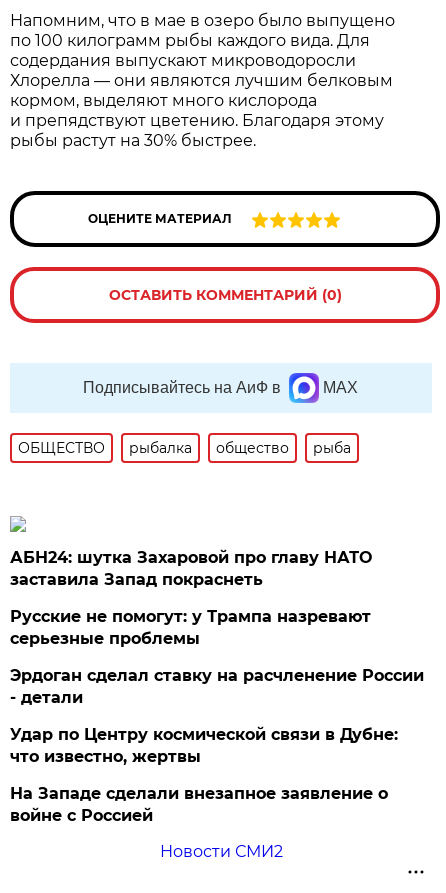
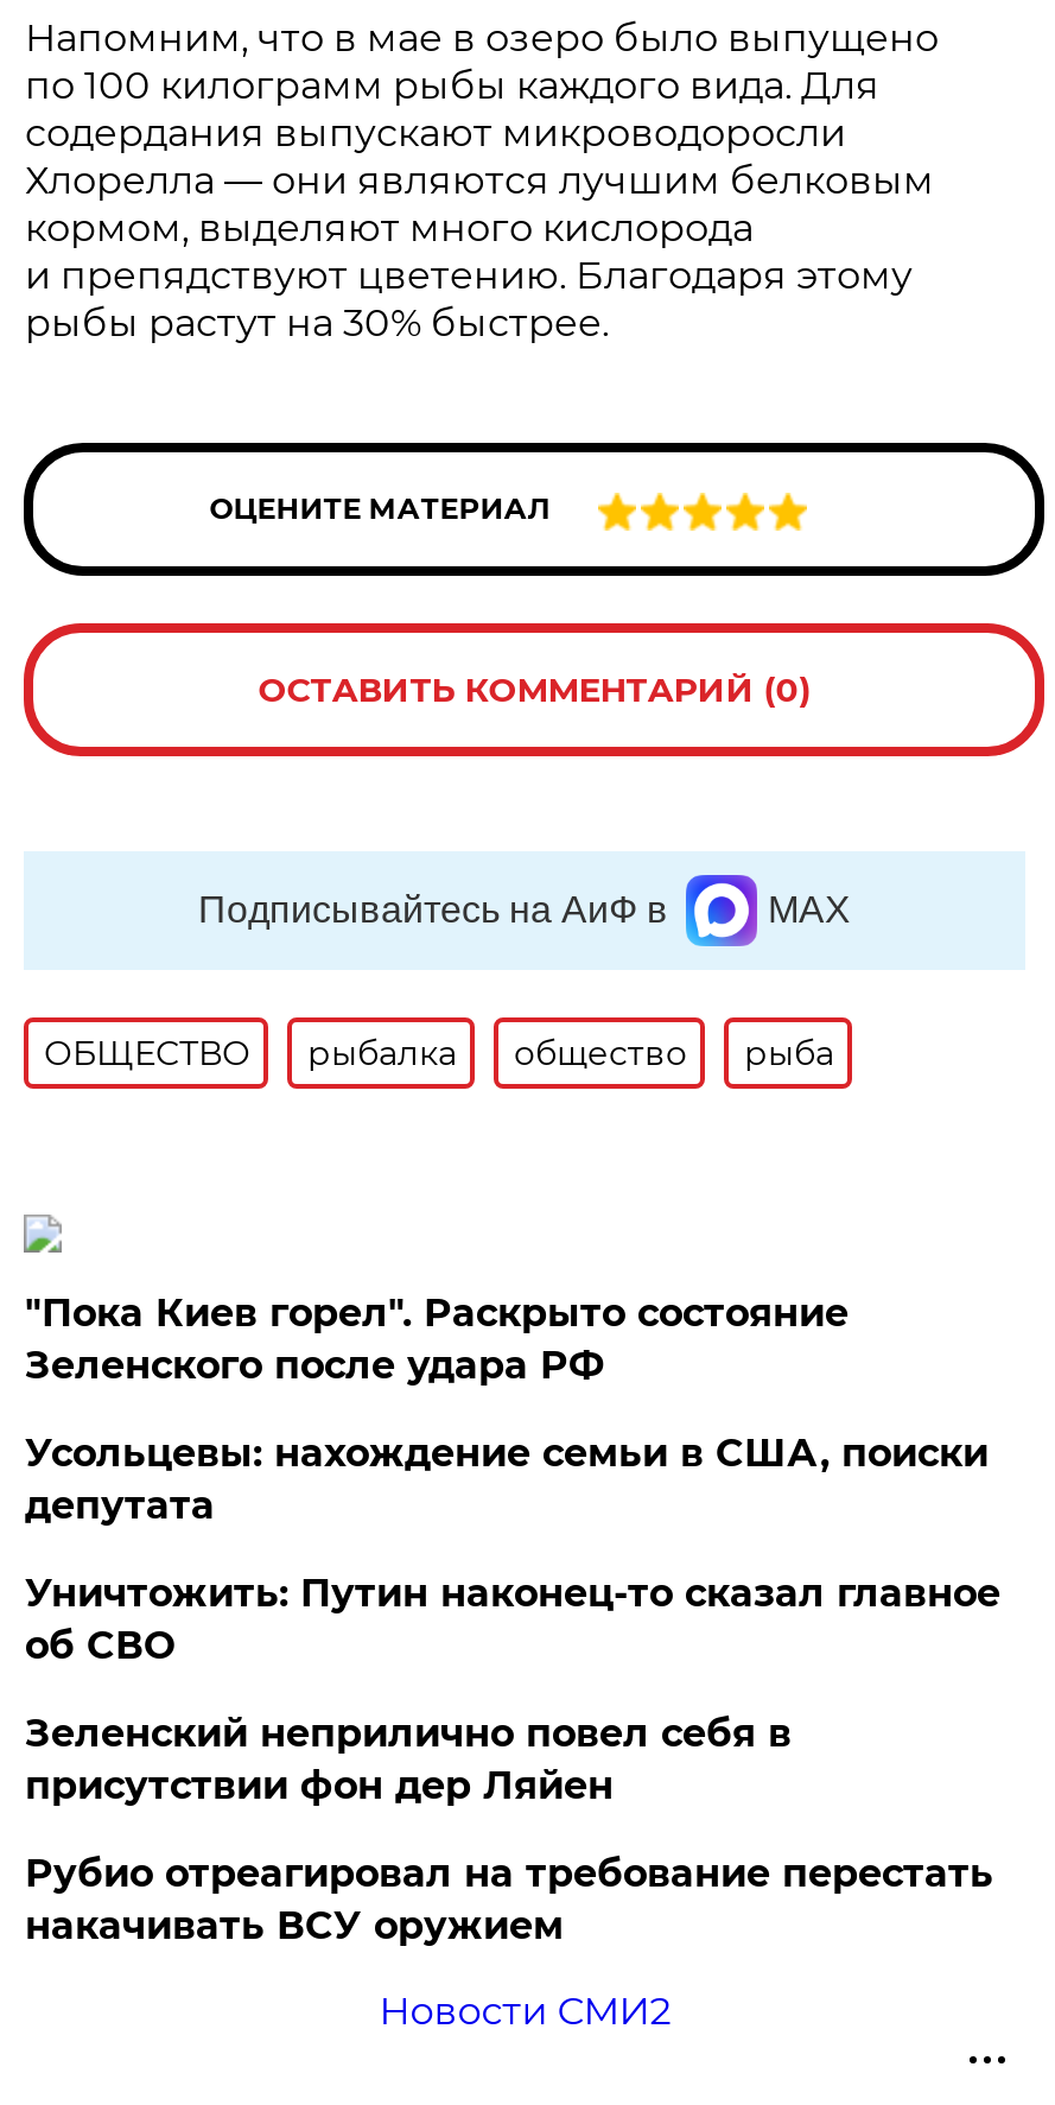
- АБН24: шутка Захаровой про главу НАТО
- заставила Запад покраснеть
+ "Пока Киев горел". Раскрыто состояние
+ Зеленского после удара РФ

- Русские не помогут: у Трампа назревают
- серьезные проблемы
+ Усольцевы: нахождение семьи в США, поиски
+ депутата

- Эрдоган сделал ставку на расчленение России
- - детали
+ Уничтожить: Путин наконец-то сказал главное
+ об СВО

- Удар по Центру космической связи в Дубне:
- что известно, жертвы
+ Зеленский неприлично повел cебя в
+ присутствии фон дер Ляйен

- На Западе сделали внезапное заявление о
- войне с Россией
+ Рубио отреагировал на требование перестать
+ накачивать ВСУ оружием
